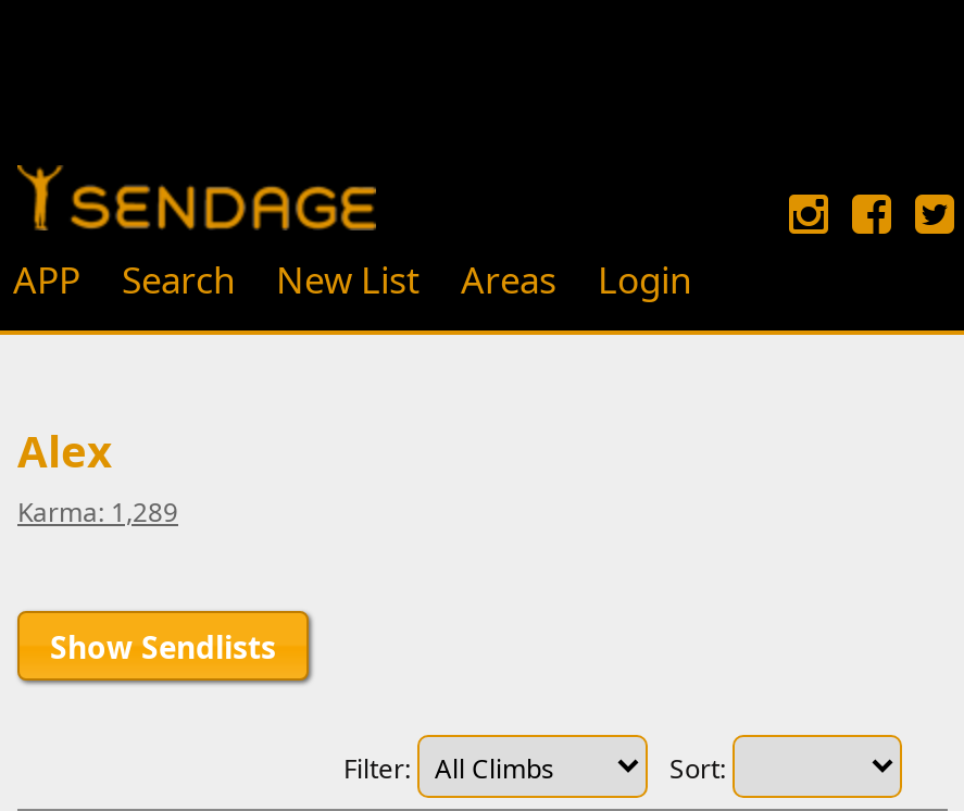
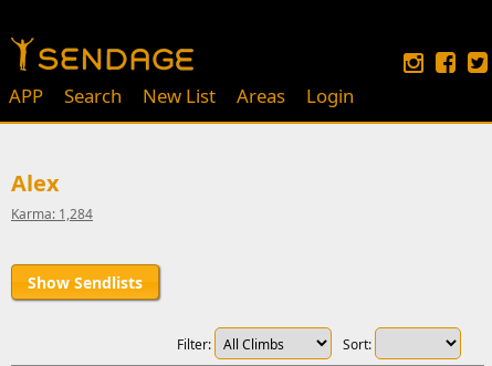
- Karma: 1,289
+ Karma: 1,284
